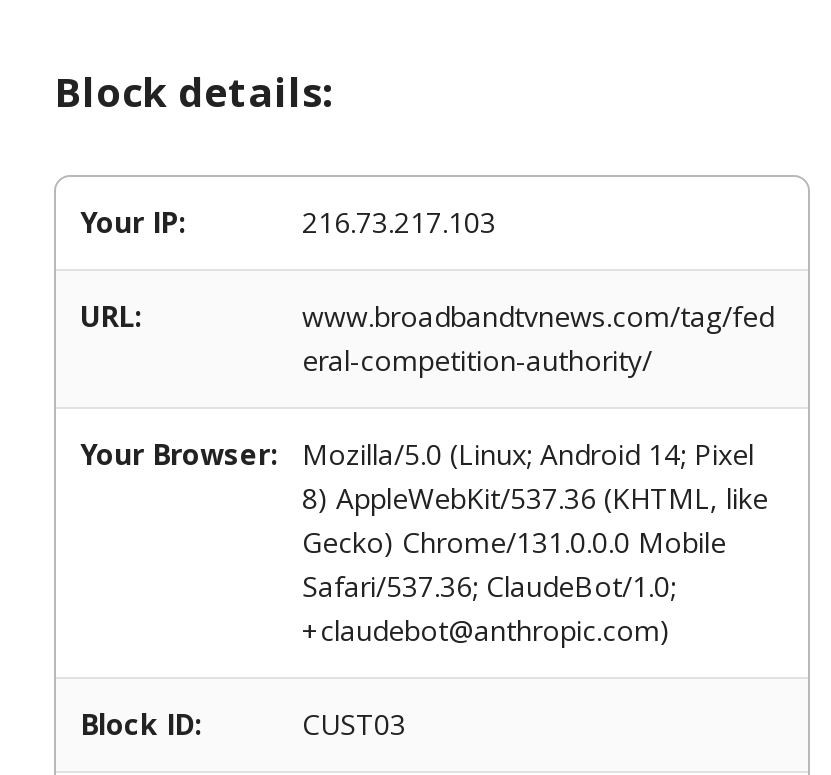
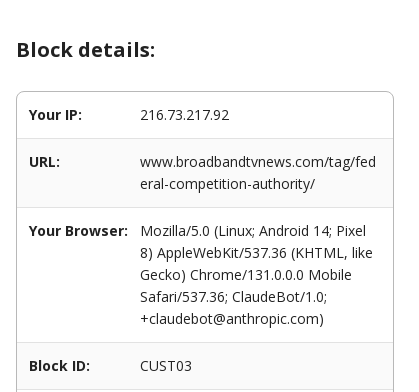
- 216.73.217.103
+ 216.73.217.92
